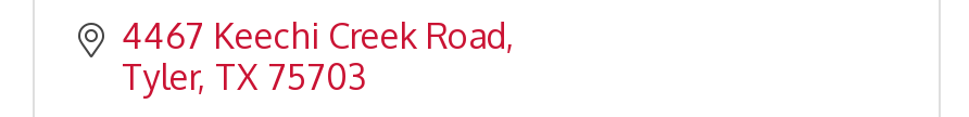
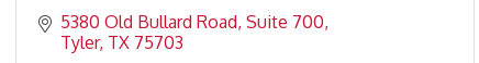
- 4467 Keechi Creek Road
+ 5380 Old Bullard Road Suite 700
